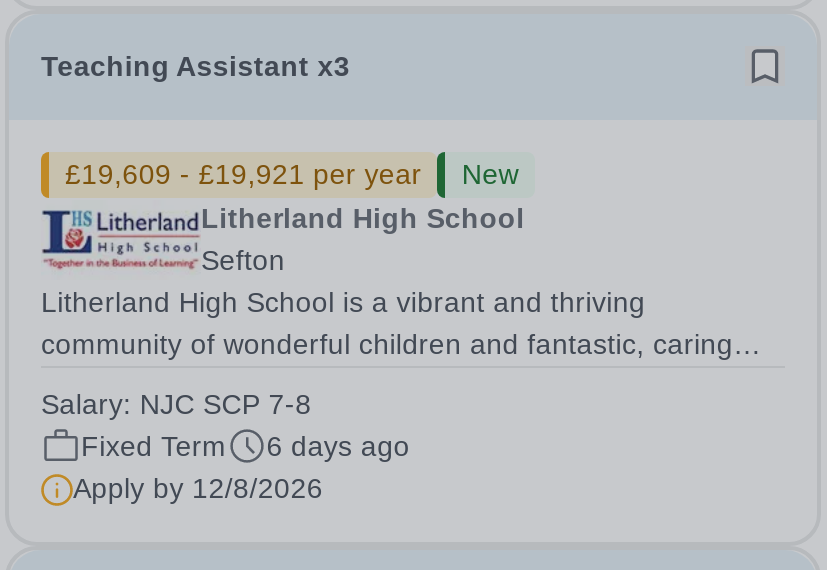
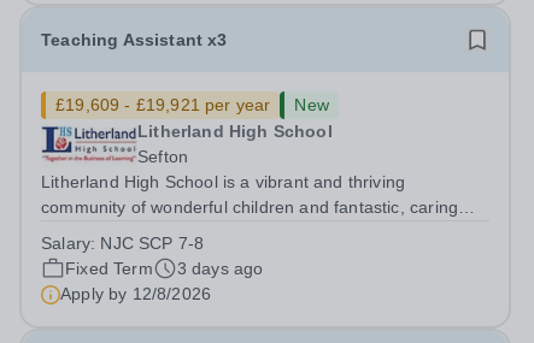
- Fixed Term 6 days ago
+ Fixed Term 3 days ago
